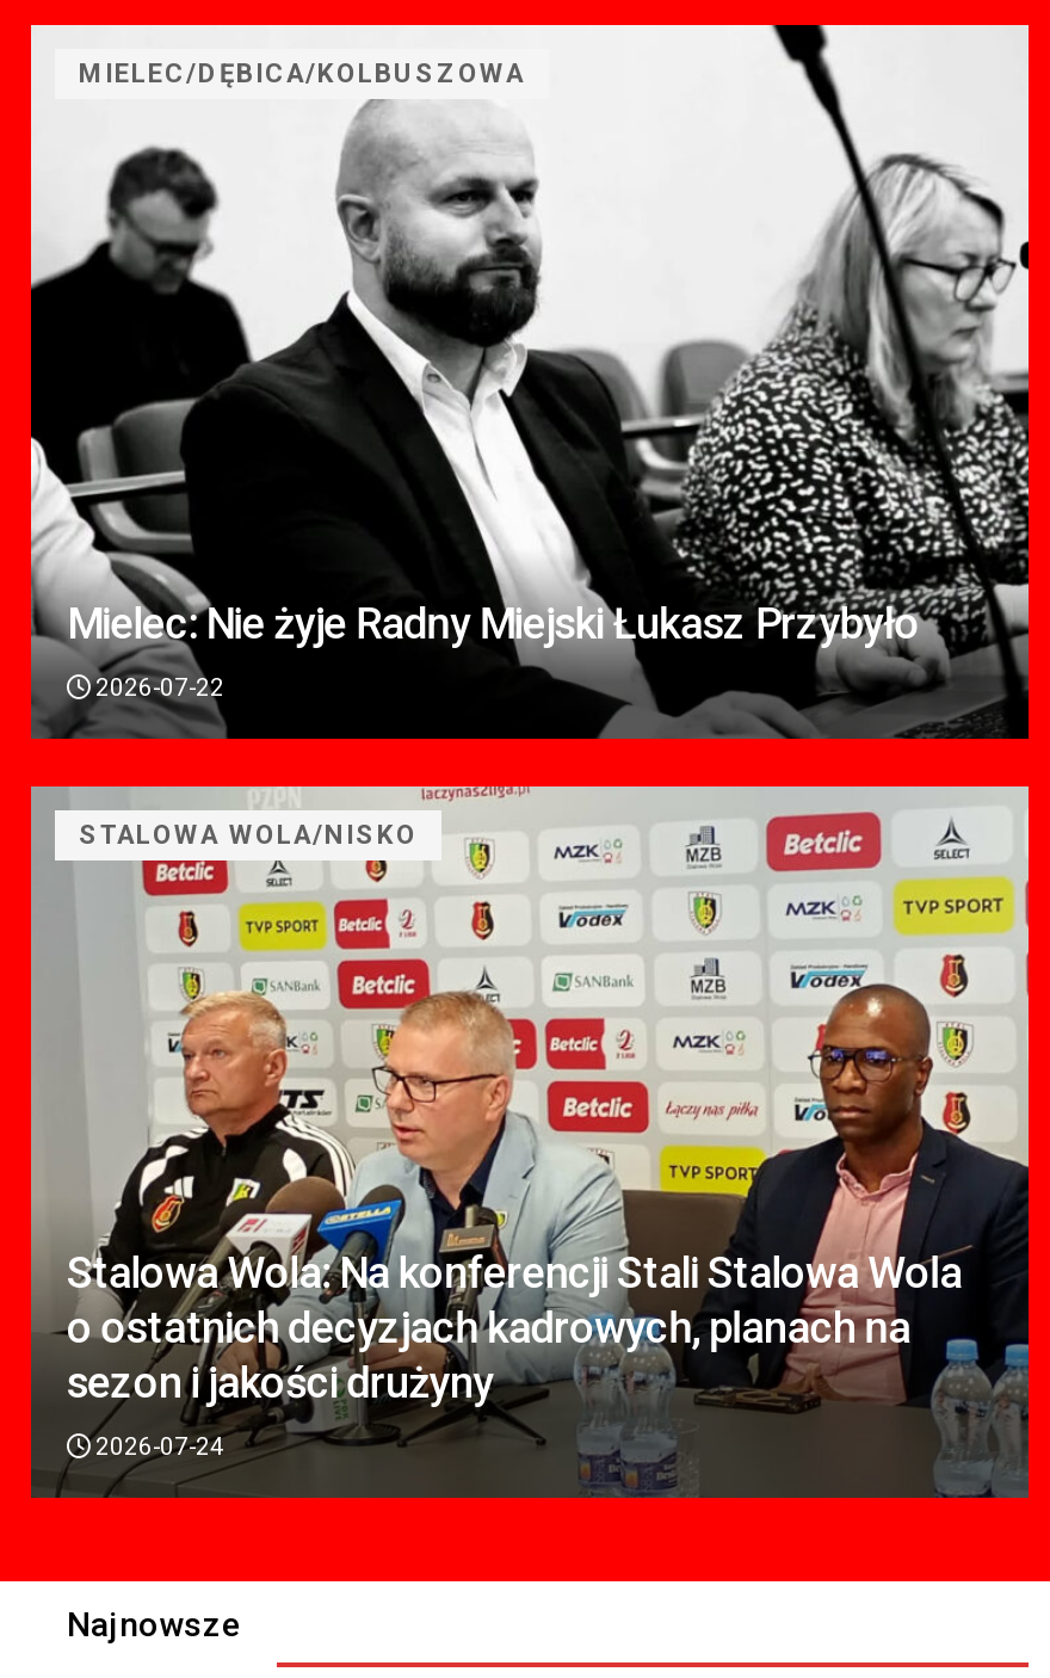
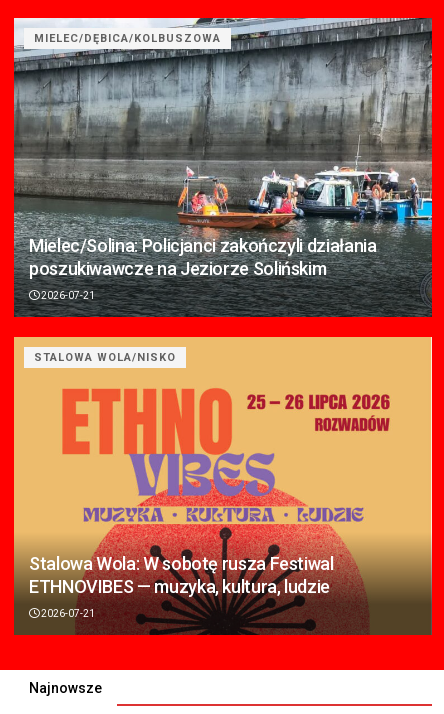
- [image]
- Mielec: Nie żyje Radny Miejski Łukasz Przybyło
+ [image]
+ Mielec/Solina: Policjanci zakończyli działania
+ poszukiwawcze na Jeziorze Solińskim

- 2026-07-22
+ 2026-07-21

- [image]
- Stalowa Wola: Na konferencji Stali Stalowa Wola
- o ostatnich decyzjach kadrowych, planach na
- sezon i jakości drużyny
+ [image]
+ Stalowa Wola: W sobotę rusza Festiwal
+ ETHNOVIBES — muzyka, kultura, ludzie

- 2026-07-24
+ 2026-07-21
